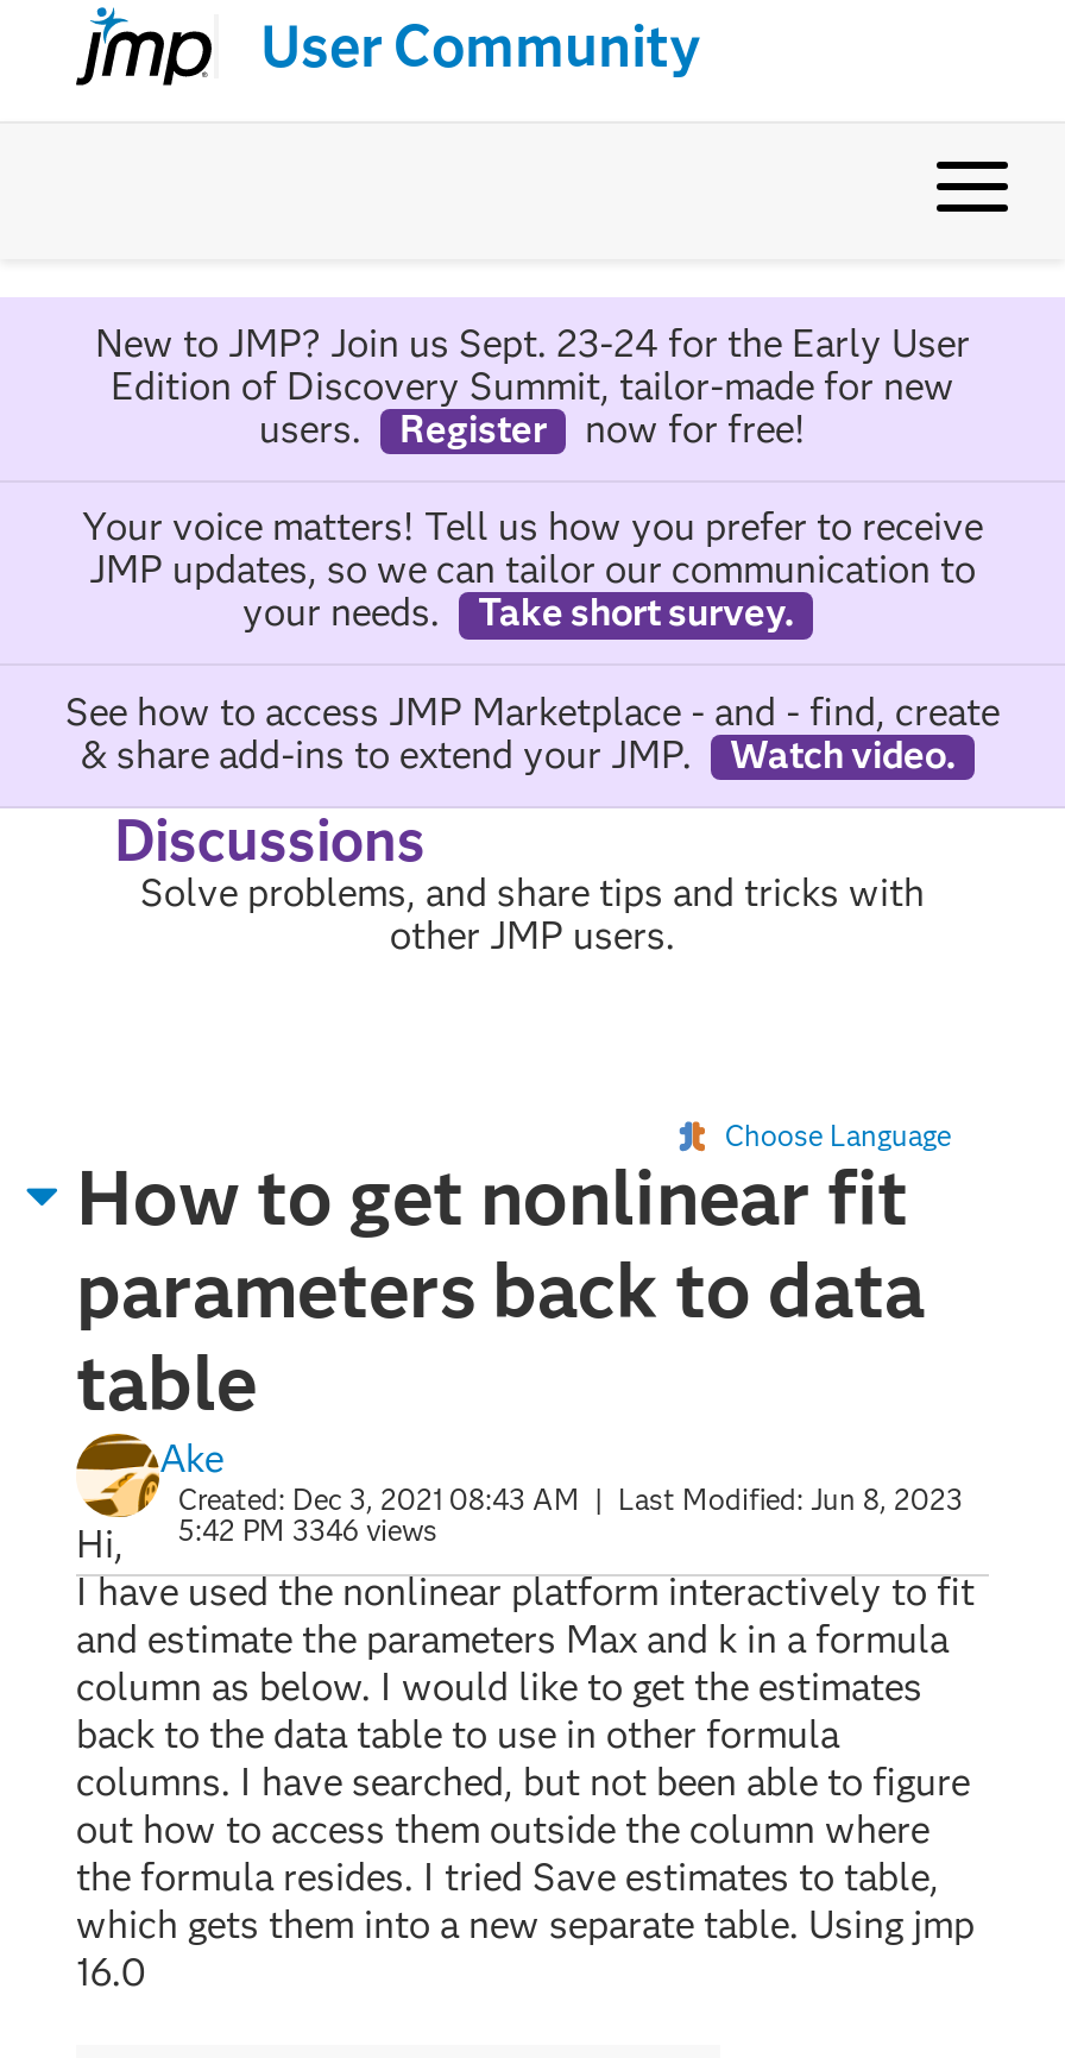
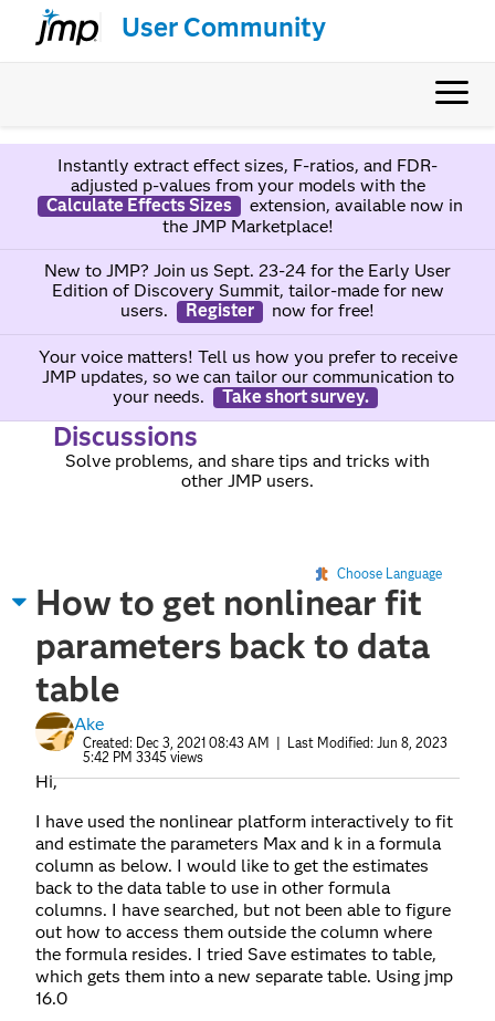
+ Instantly extract effect sizes, F-ratios, and FDR-
+ adjusted p-values from your models with the
+ Calculate Effects Sizes
+ extension, available now in
+ the JMP Marketplace!

moved down: New to JMP? Join us Sept. 23-24 for the Early User | Edition of Discovery Summit, tailor-made for new | users. | ... | your needs. | Take short survey.

- See how to access JMP Marketplace - and - find, create
- & share add-ins to extend your JMP.
- Watch video.

- 5:42 PM 3346 views
+ 5:42 PM 3345 views
